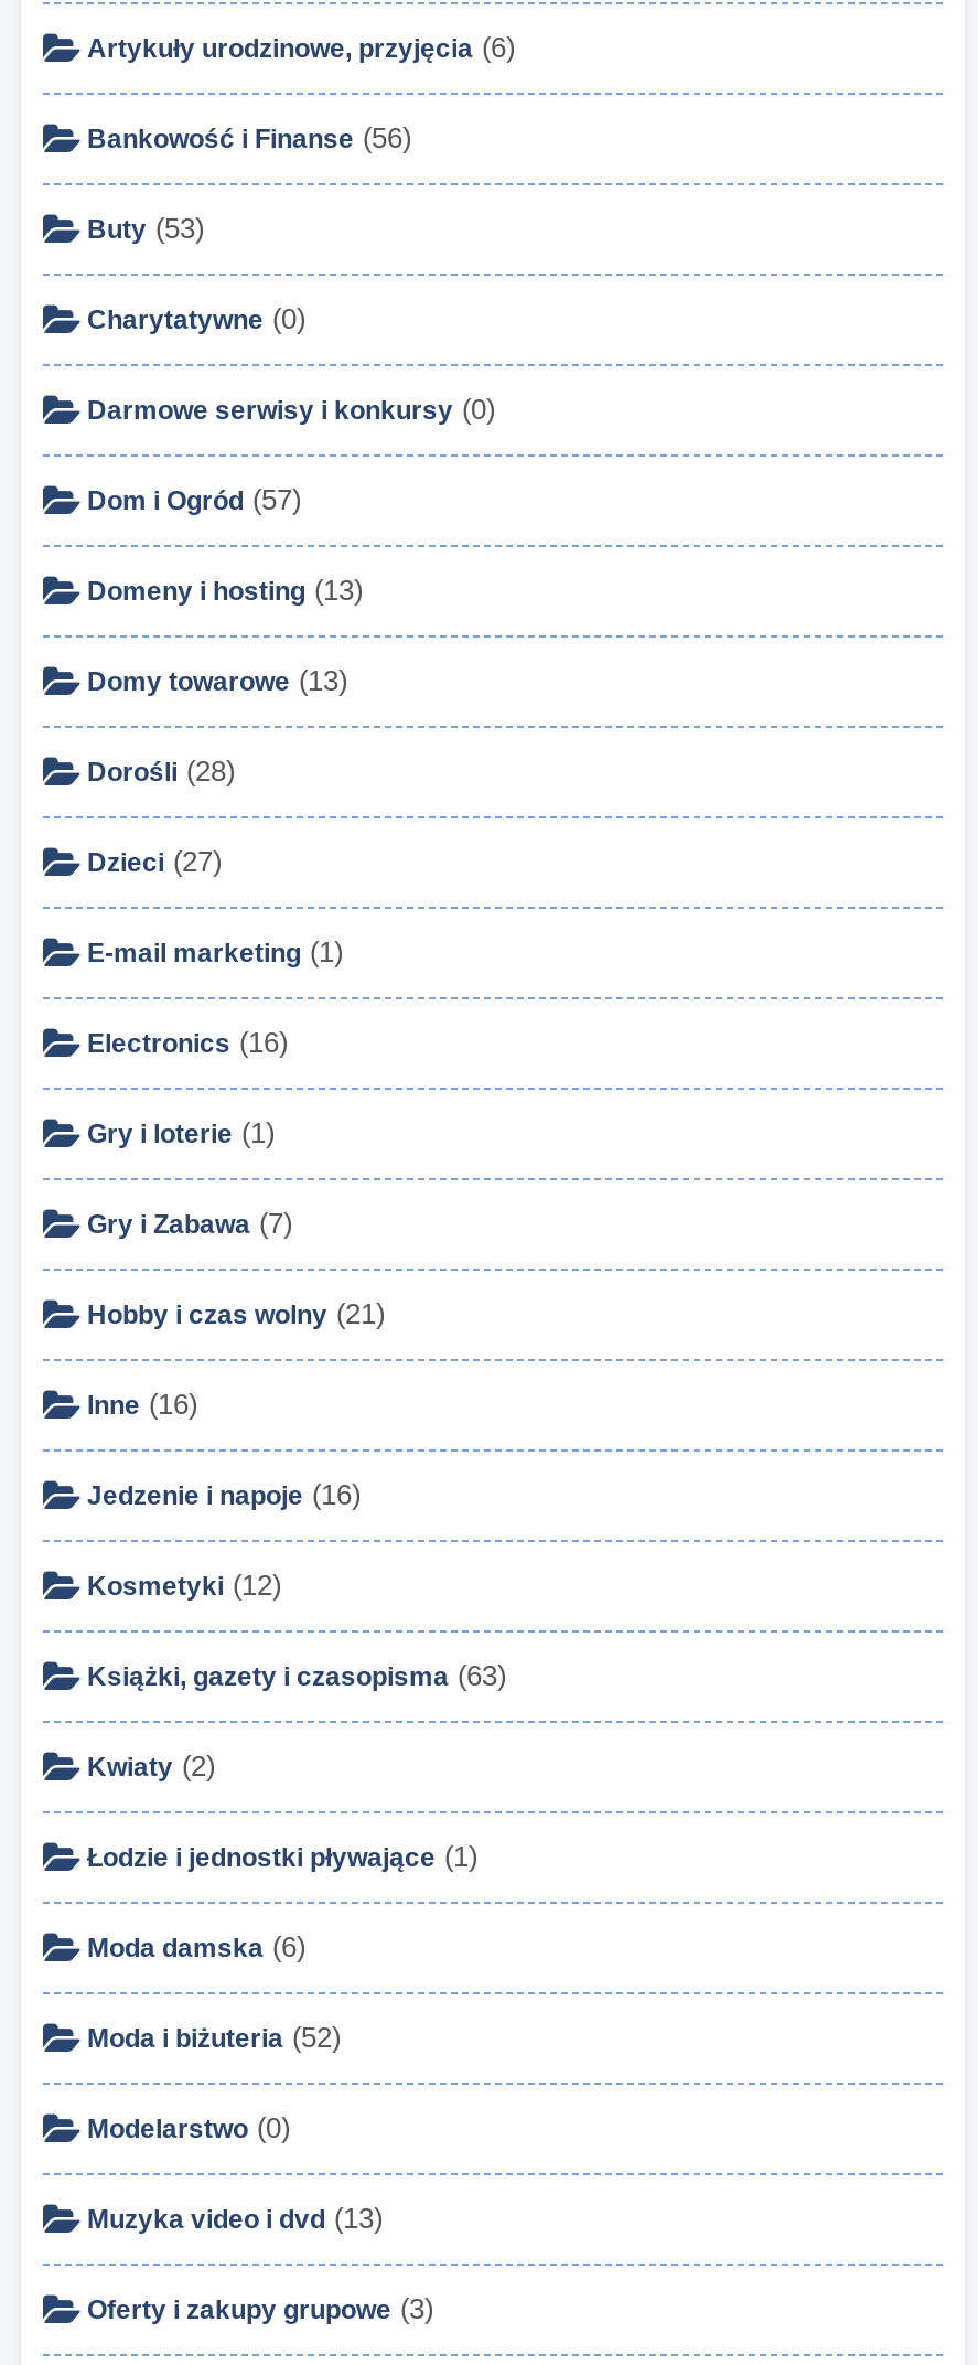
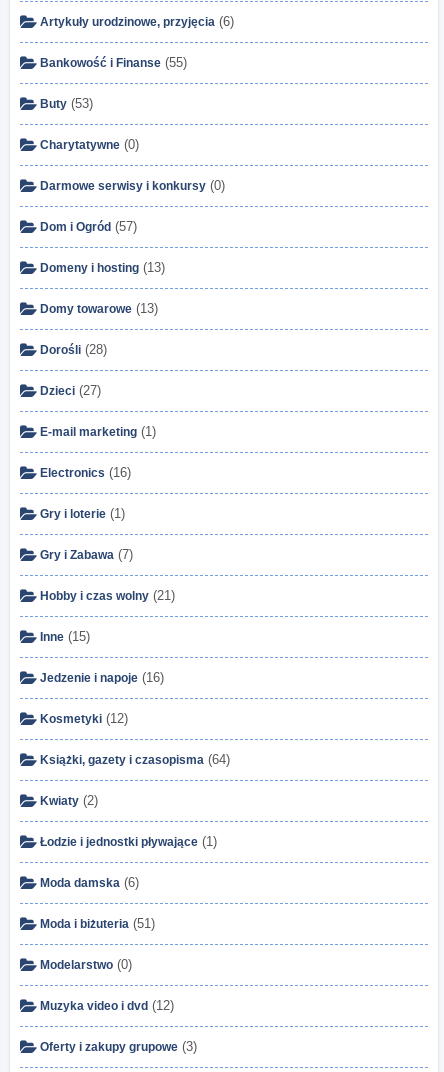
- Bankowość i Finanse (56)
+ Bankowość i Finanse (55)

- Inne (16)
+ Inne (15)

- Książki, gazety i czasopisma (63)
+ Książki, gazety i czasopisma (64)

- Moda i biżuteria (52)
+ Moda i biżuteria (51)

- Muzyka video i dvd (13)
+ Muzyka video i dvd (12)
